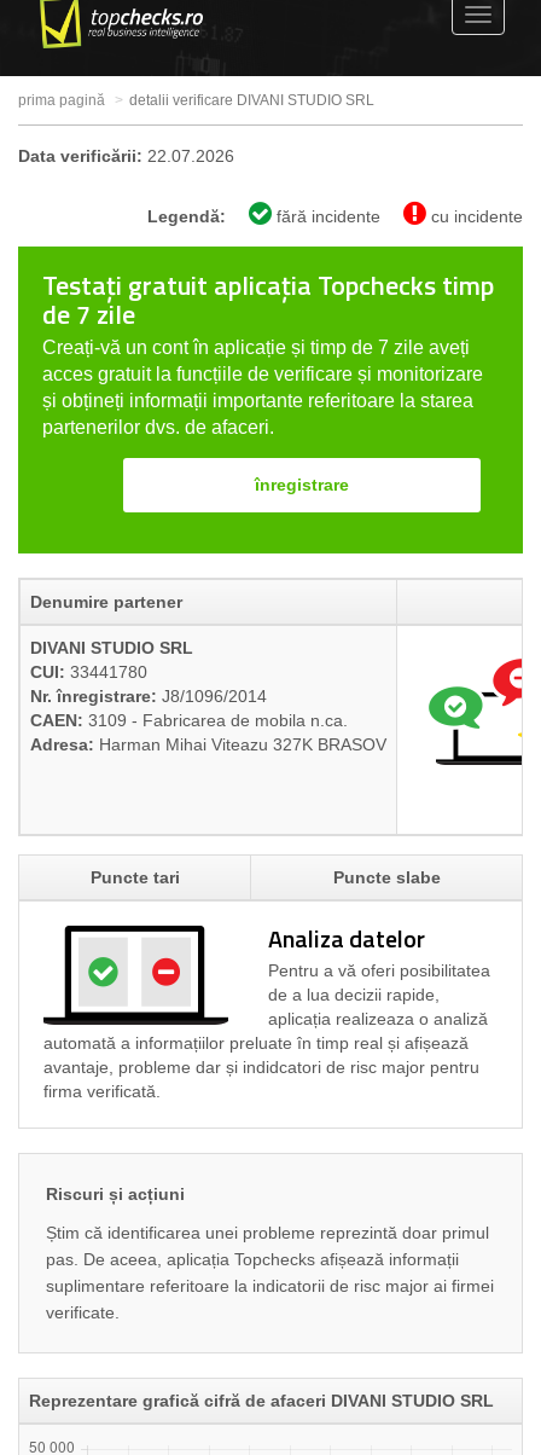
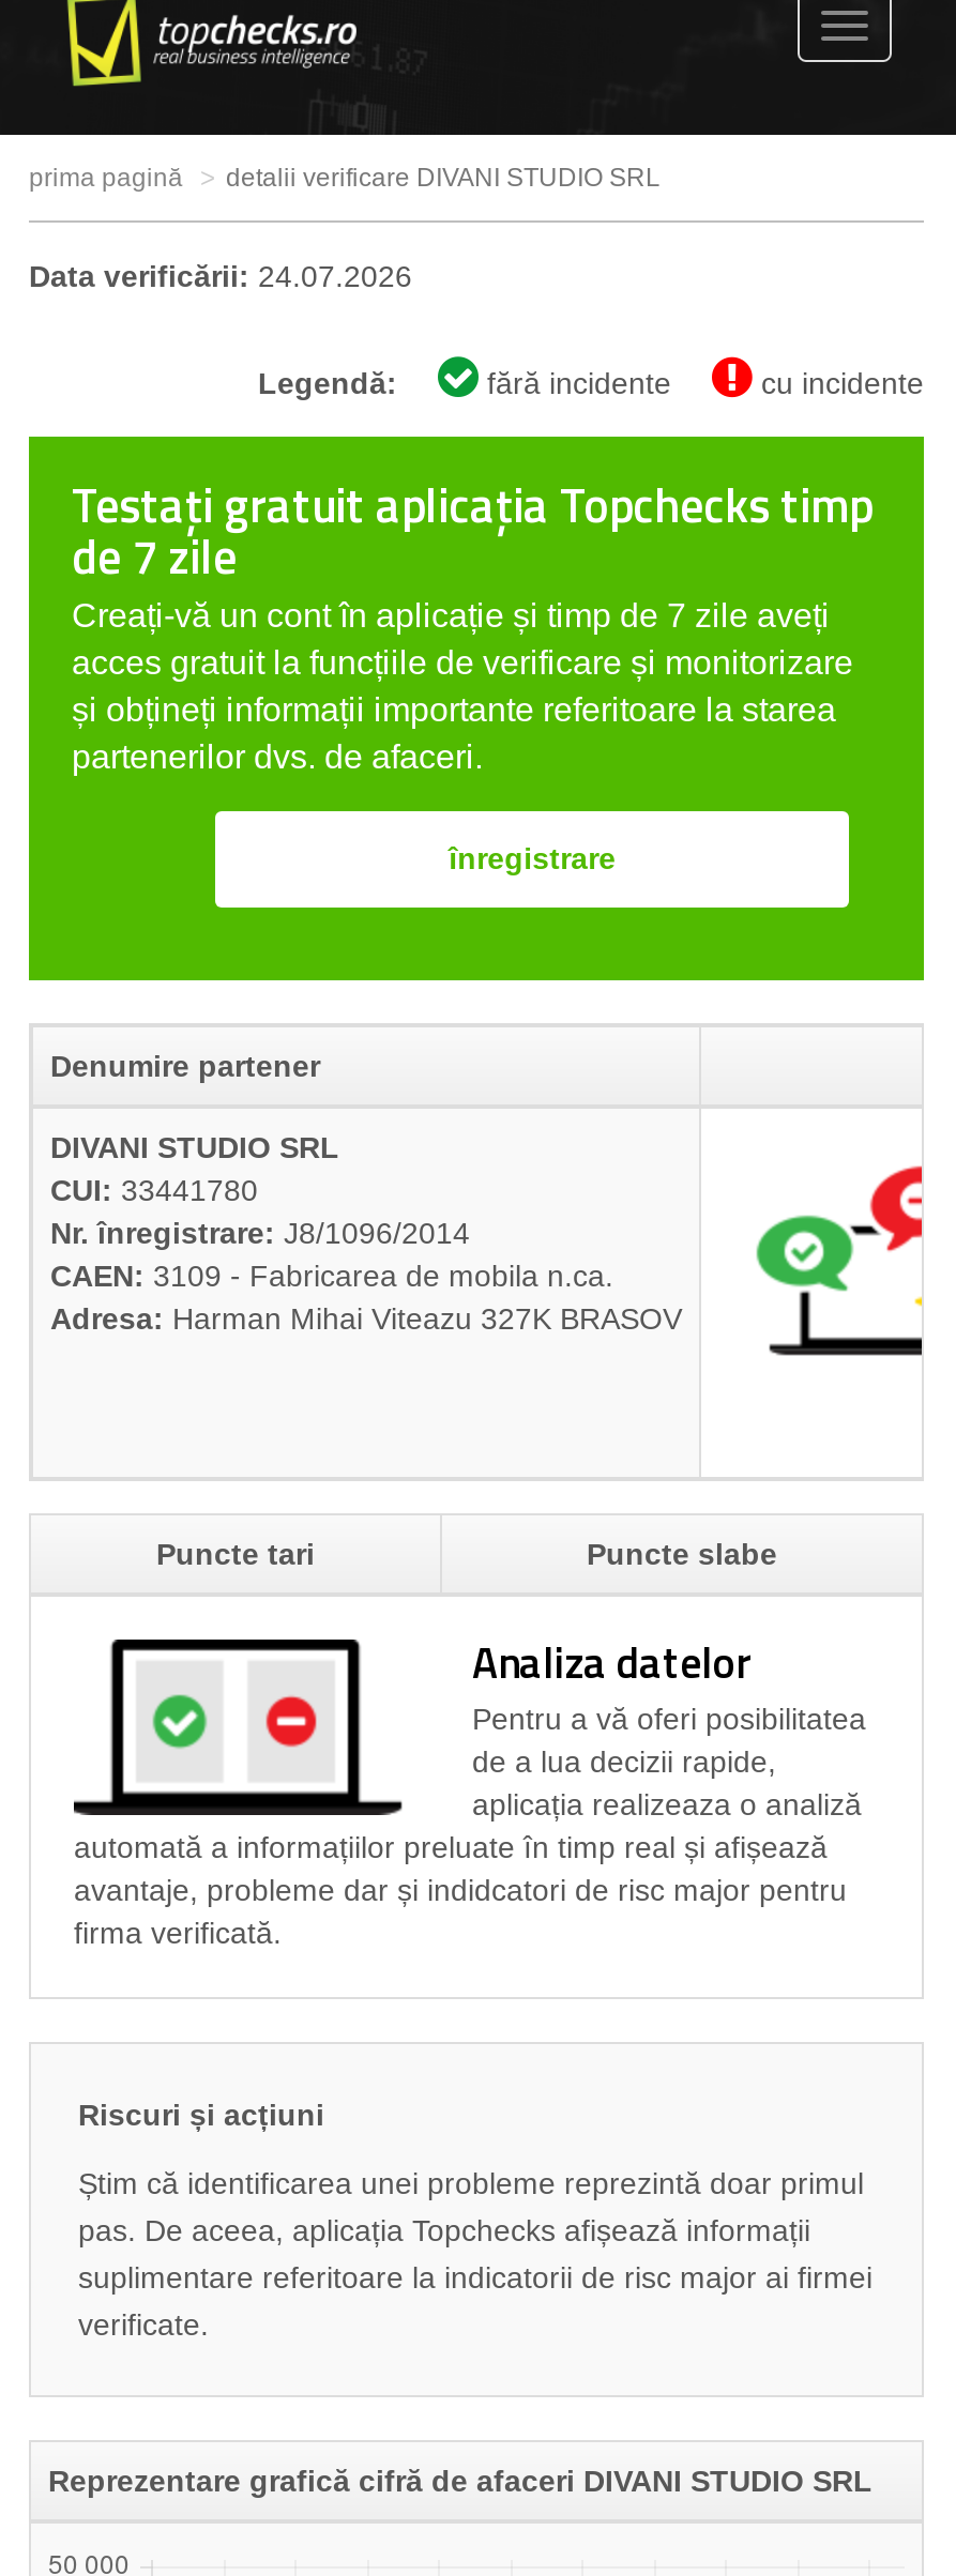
- Data verificării: 22.07.2026
+ Data verificării: 24.07.2026
